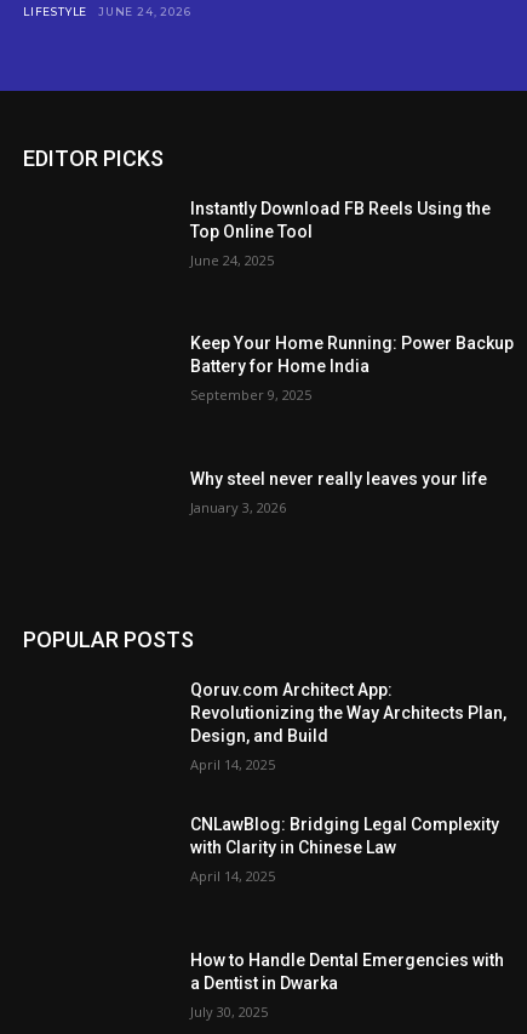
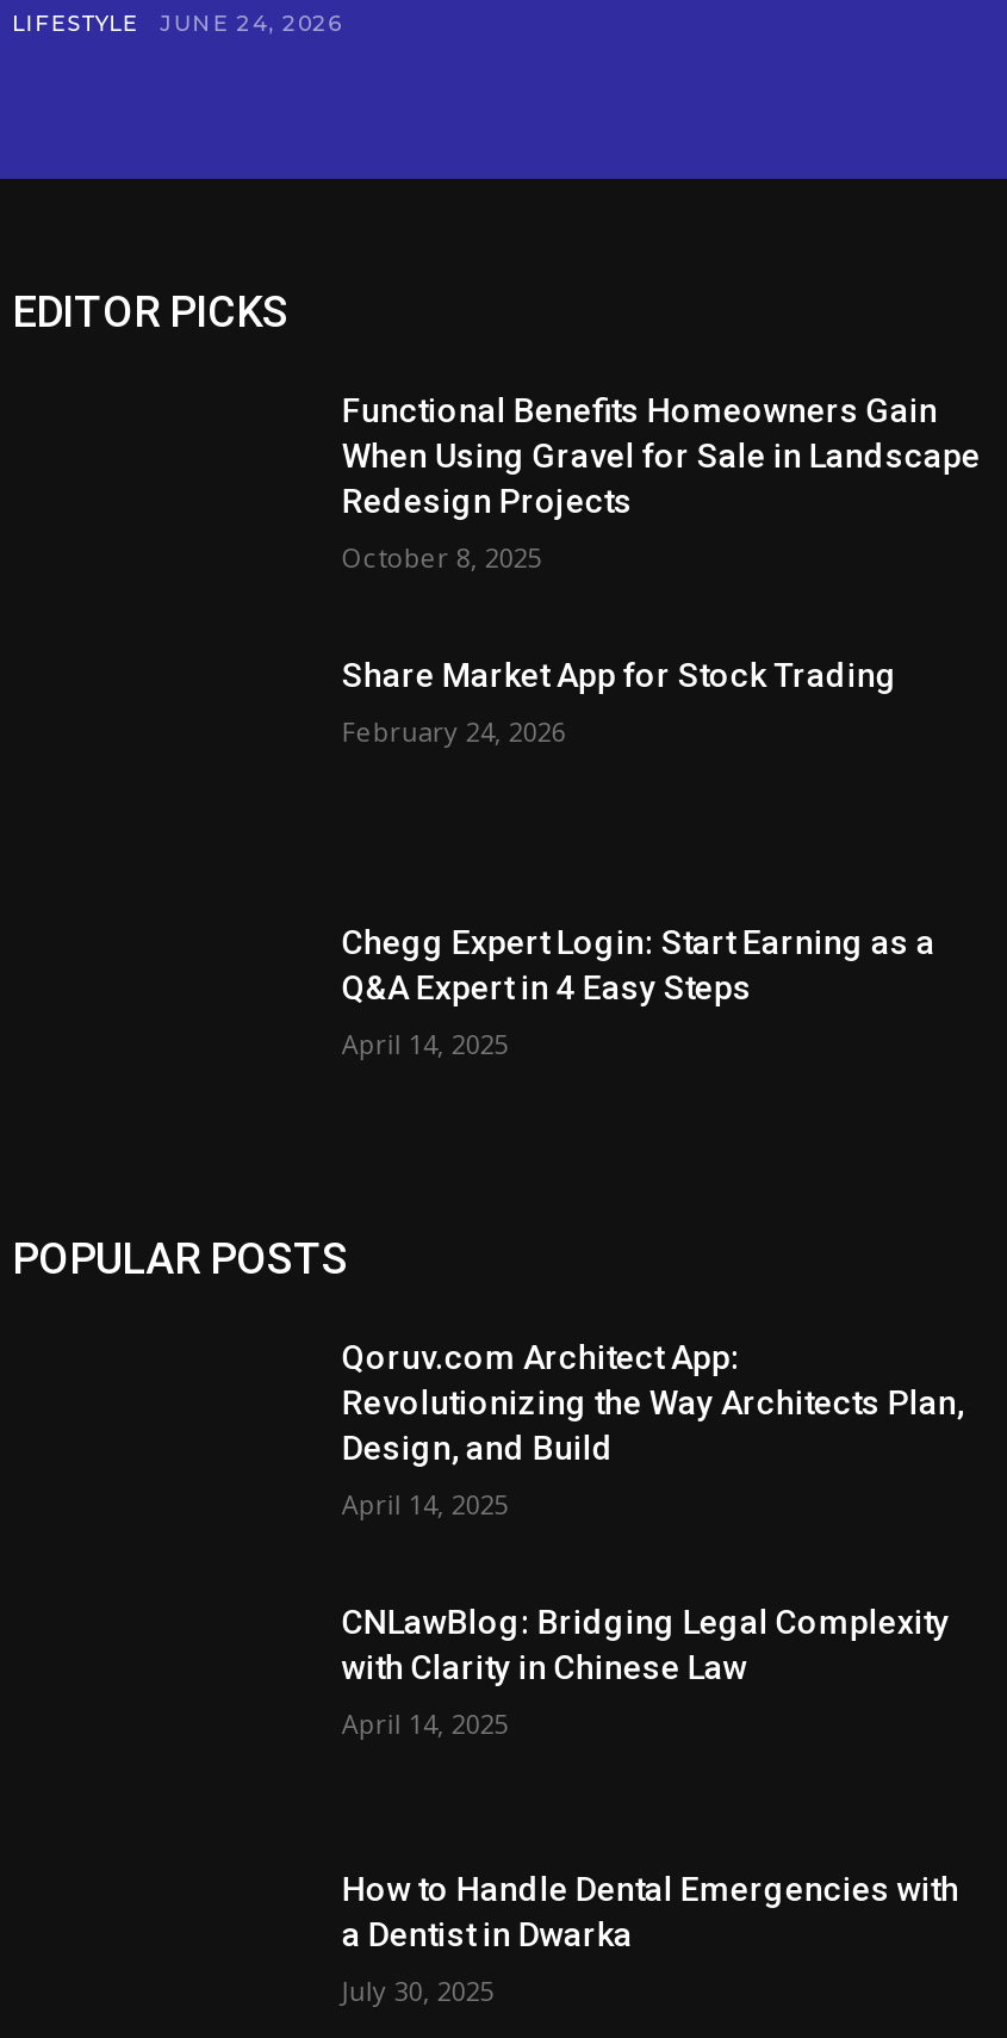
- Instantly Download FB Reels Using the
- Top Online Tool
+ Functional Benefits Homeowners Gain
+ When Using Gravel for Sale in Landscape
+ Redesign Projects

- June 24, 2025
+ October 8, 2025

- Keep Your Home Running: Power Backup
- Battery for Home India
+ Share Market App for Stock Trading

- September 9, 2025
+ February 24, 2026

- Why steel never really leaves your life
+ Chegg Expert Login: Start Earning as a
+ Q&A Expert in 4 Easy Steps

- January 3, 2026
+ April 14, 2025
